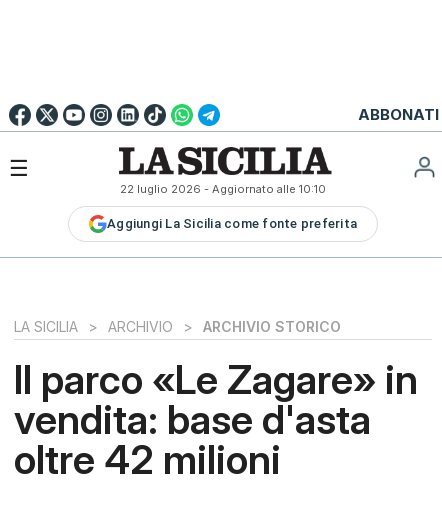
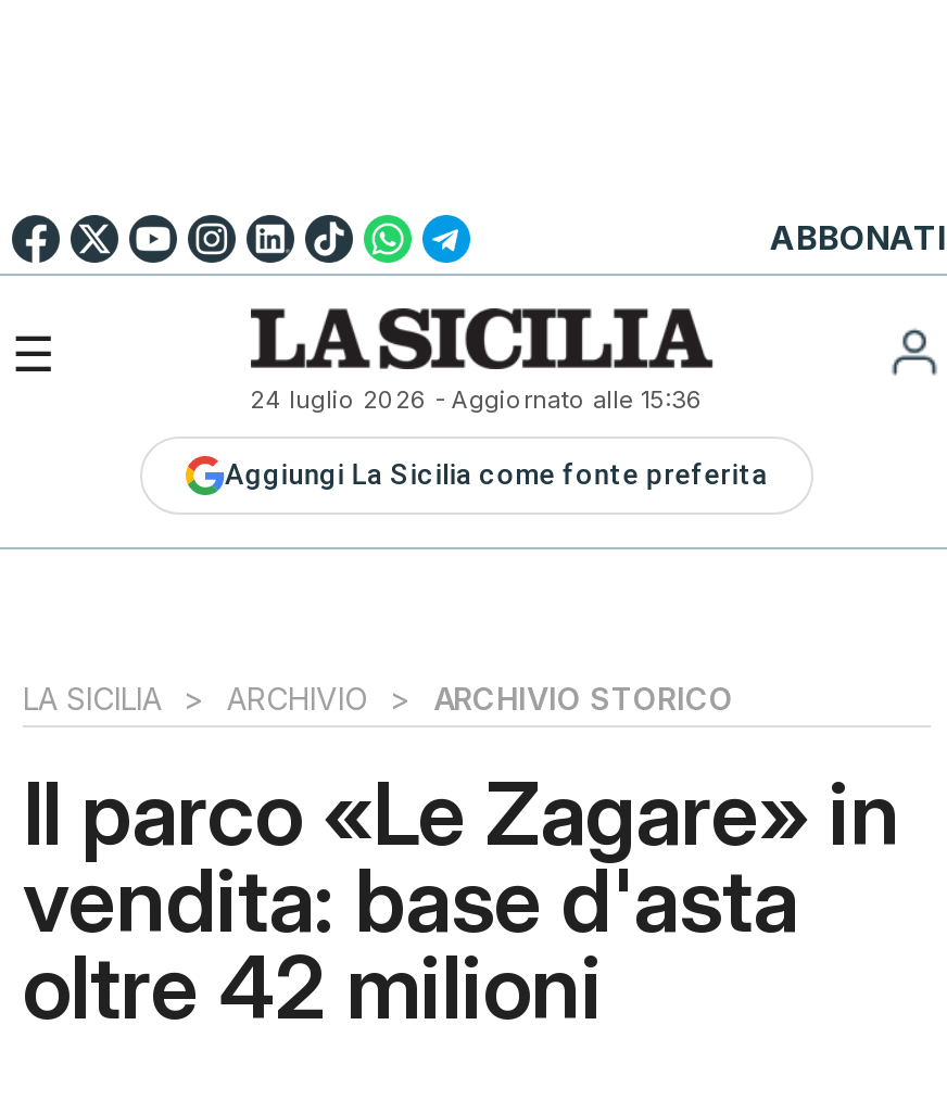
- 22 luglio 2026 - Aggiornato alle 10:10
+ 24 luglio 2026 - Aggiornato alle 15:36
